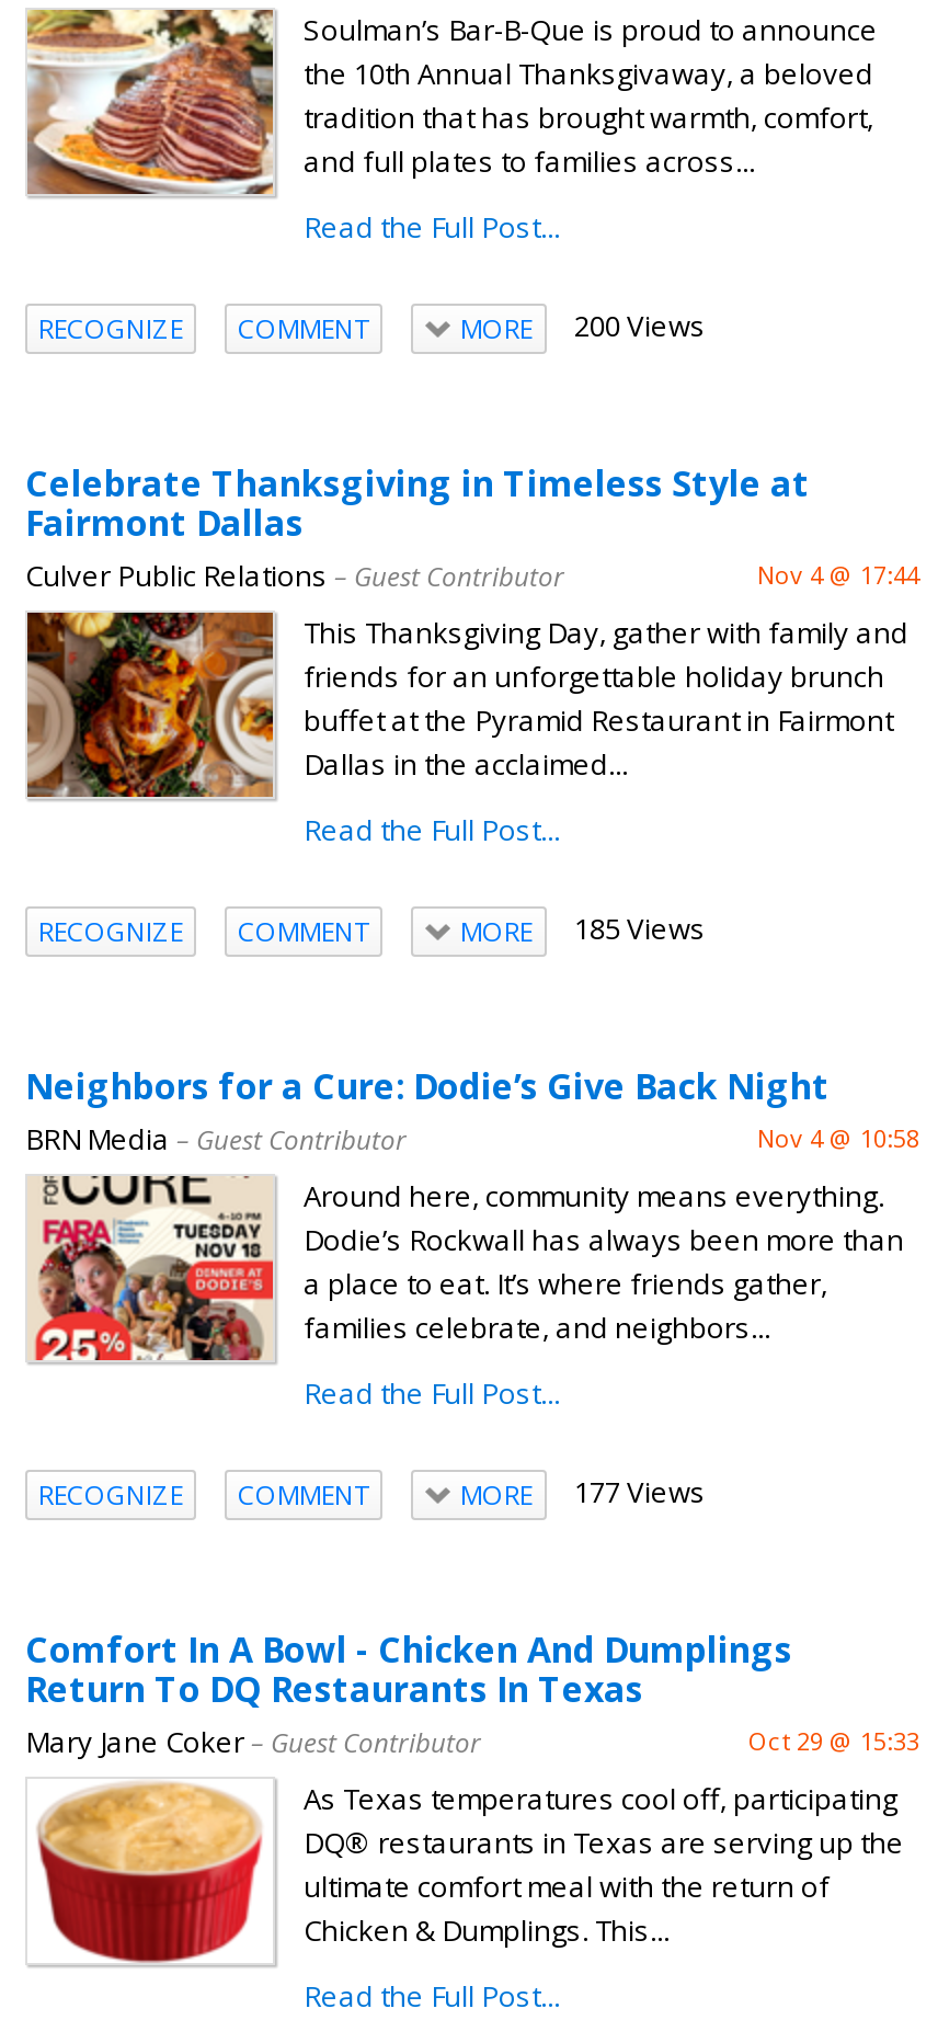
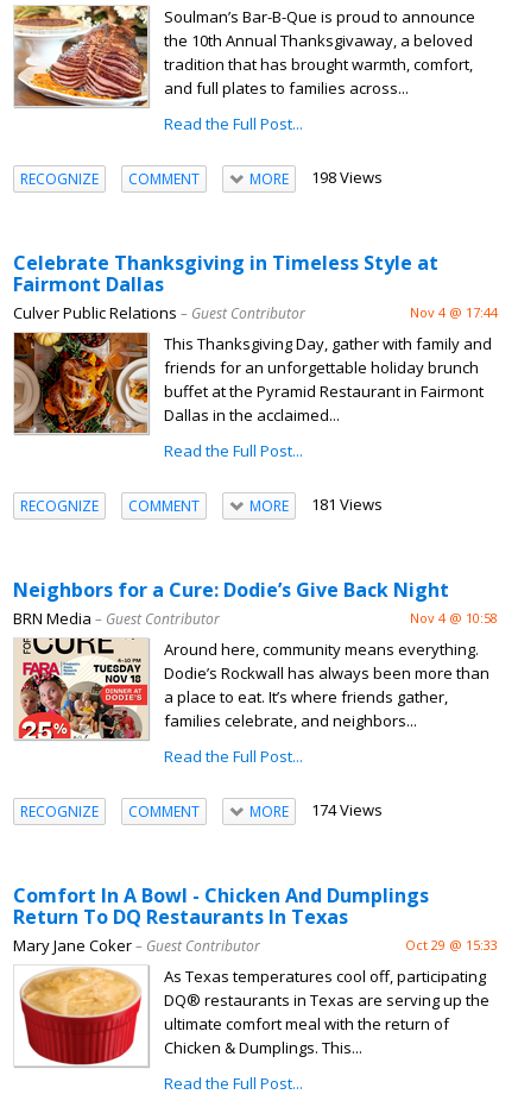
- MORE 200 Views
+ MORE 198 Views

- MORE 185 Views
+ MORE 181 Views

- MORE 177 Views
+ MORE 174 Views
